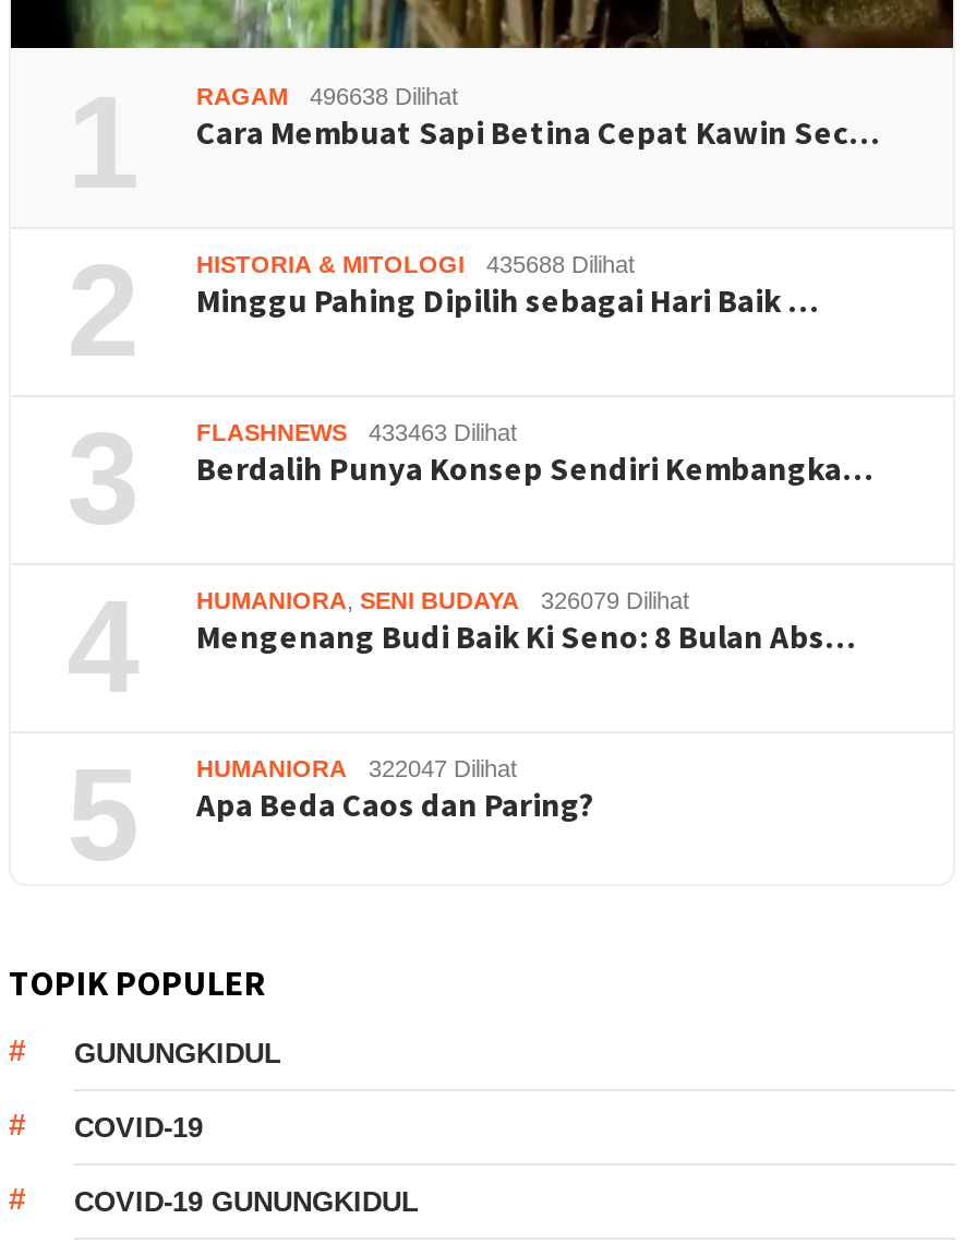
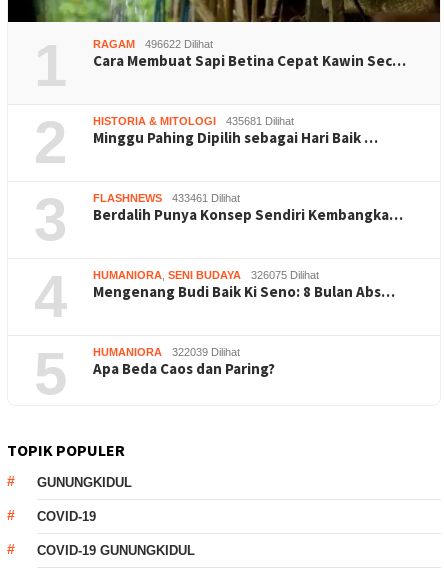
- RAGAM 496638 Dilihat
+ RAGAM 496622 Dilihat

- HISTORIA & MITOLOGI 435688 Dilihat
+ HISTORIA & MITOLOGI 435681 Dilihat

- FLASHNEWS 433463 Dilihat
+ FLASHNEWS 433461 Dilihat

- HUMANIORA, SENI BUDAYA 326079 Dilihat
+ HUMANIORA, SENI BUDAYA 326075 Dilihat

- HUMANIORA 322047 Dilihat
+ HUMANIORA 322039 Dilihat
